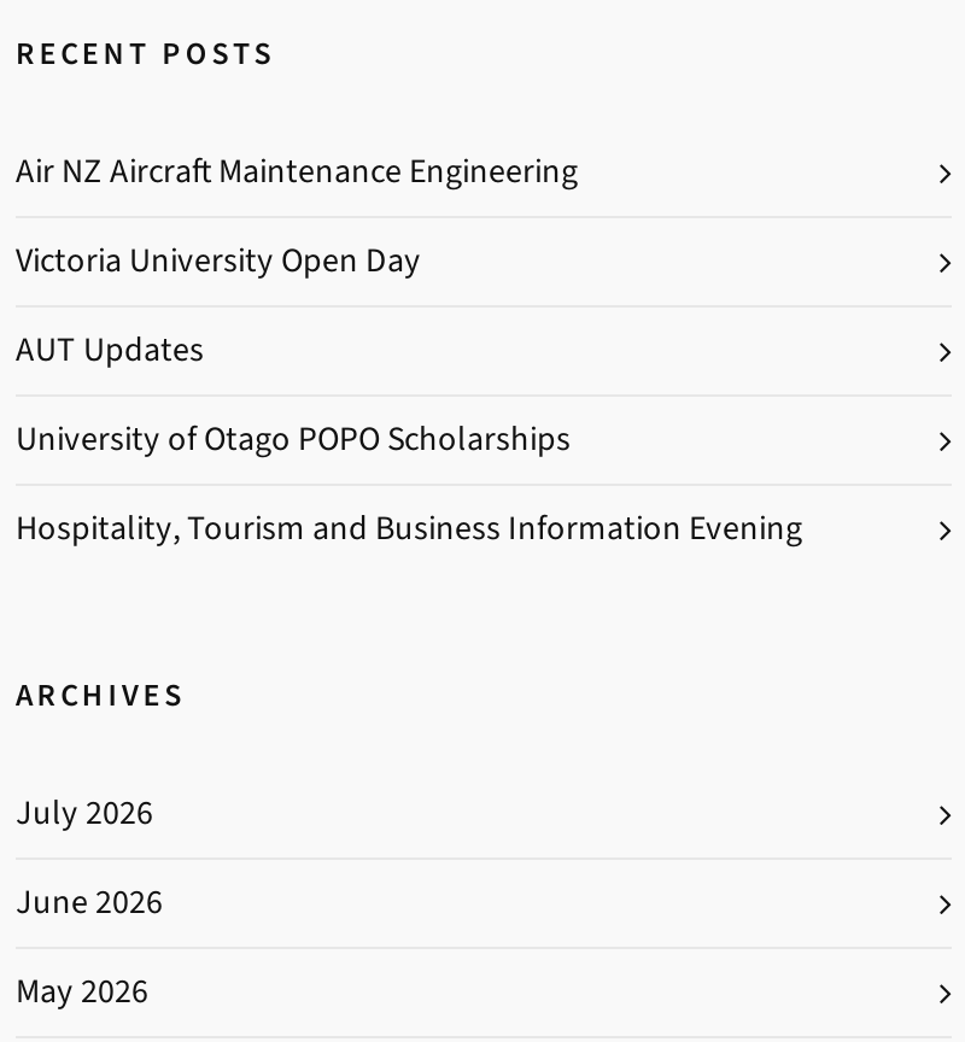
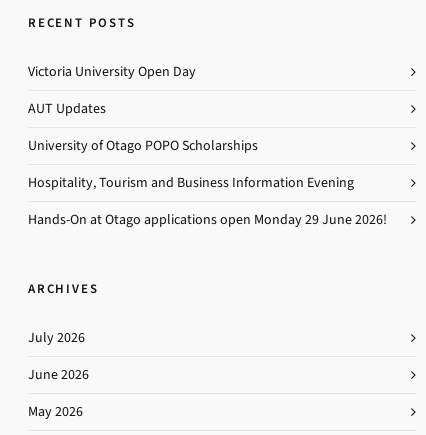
- Air NZ Aircraft Maintenance Engineering

moved up: Victoria University Open Day | AUT Updates | University of Otago POPO Scholarships | Hospitality, Tourism and Business Information Evening

+ Hands-On at Otago applications open Monday 29 June 2026!
